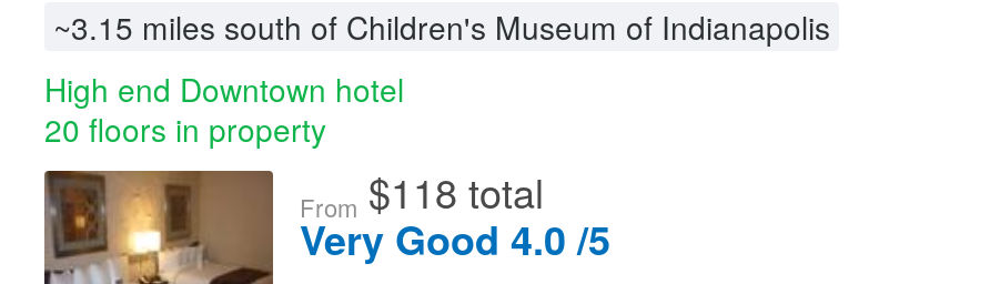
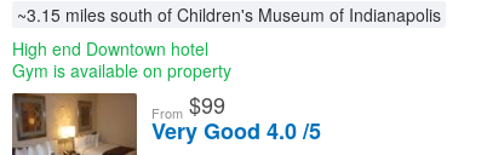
- 20 floors in property
- From $118 total
+ Gym is available on property
+ From $99
